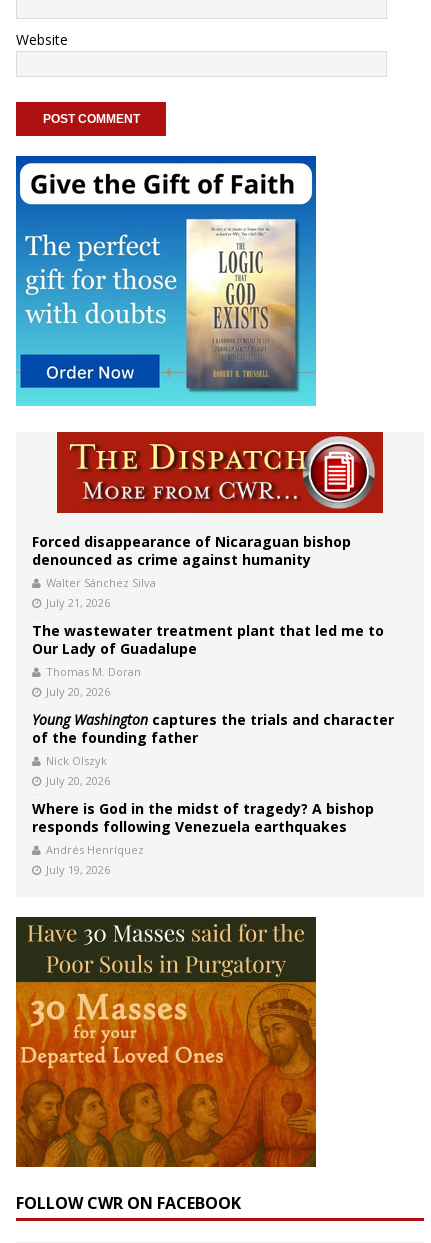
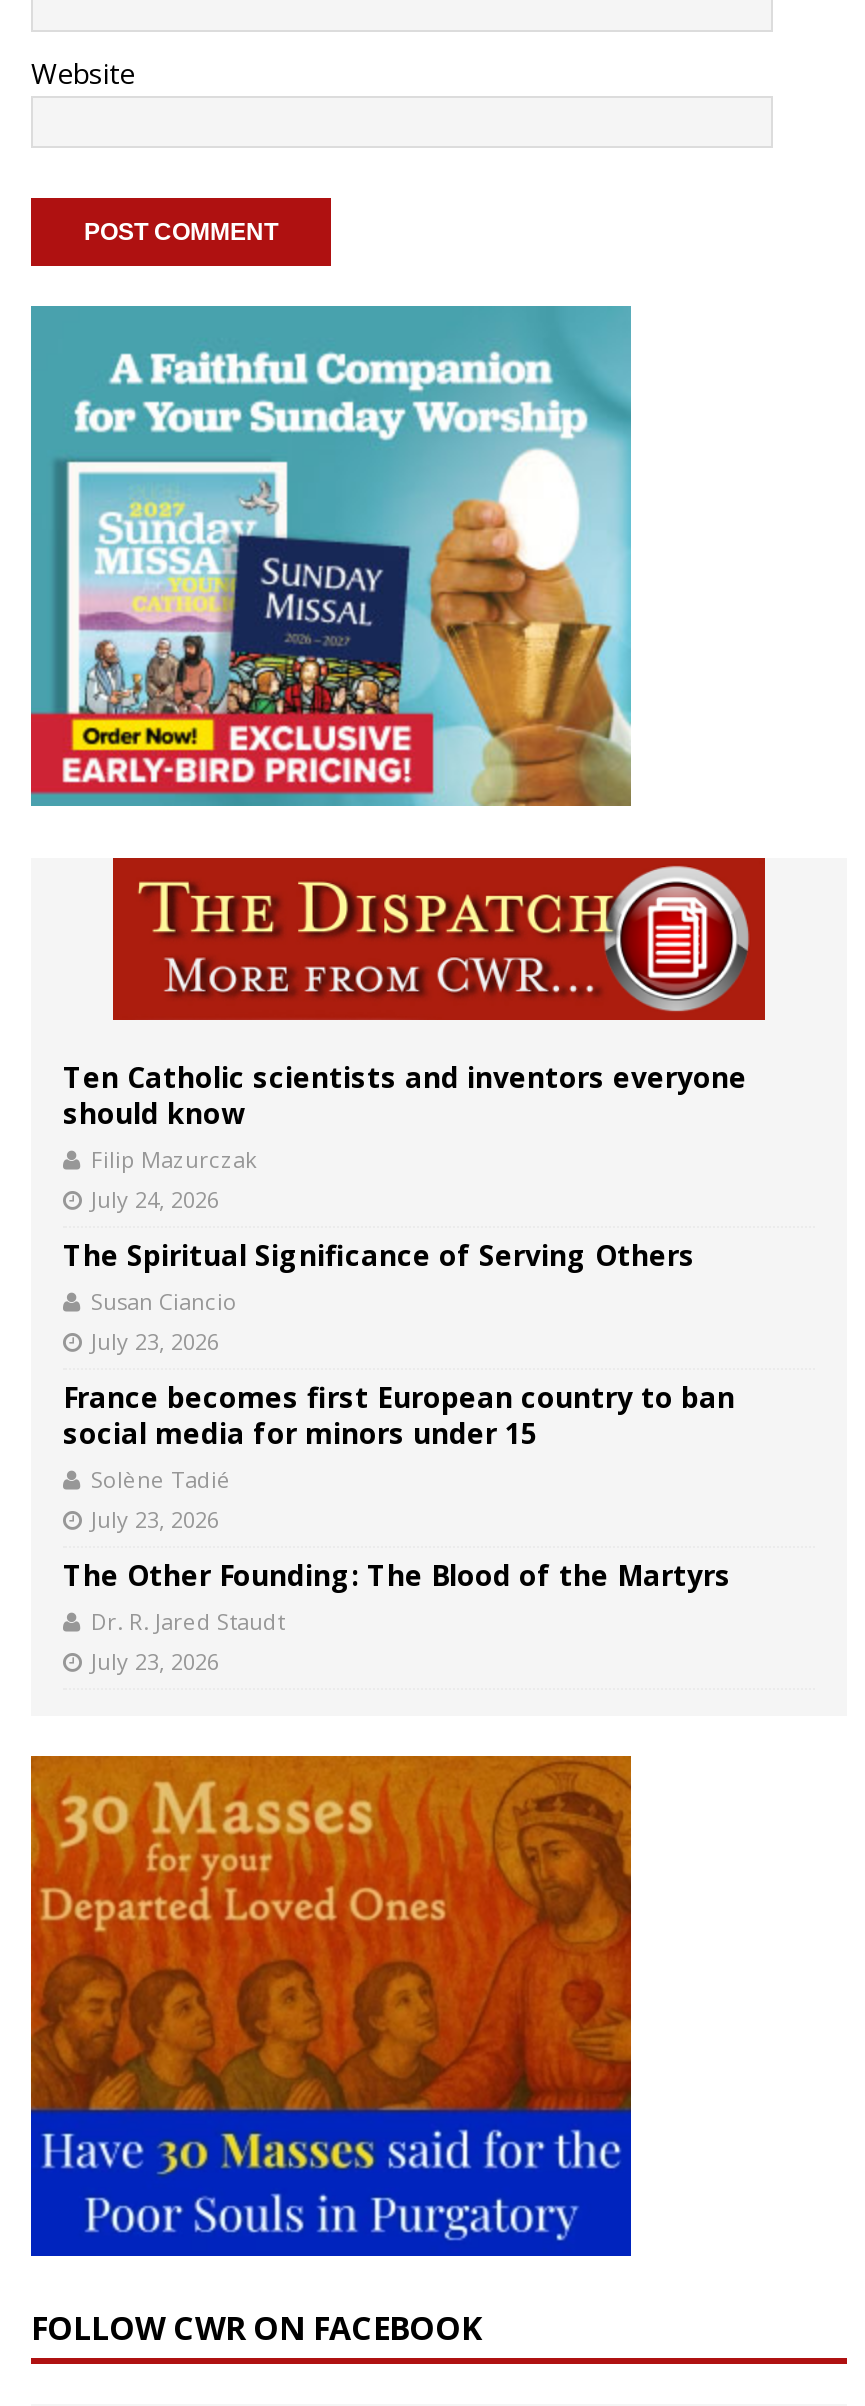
- [image]
+ [image]

- Forced disappearance of Nicaraguan bishop
- denounced as crime against humanity
- Walter Sánchez Silva
- July 21, 2026
+ Ten Catholic scientists and inventors everyone
+ should know
+ Filip Mazurczak
+ July 24, 2026

- The wastewater treatment plant that led me to
- Our Lady of Guadalupe
- Thomas M. Doran
- July 20, 2026
+ The Spiritual Significance of Serving Others
+ Susan Ciancio
+ July 23, 2026

- Young Washington captures the trials and character
- of the founding father
- Nick Olszyk
- July 20, 2026
+ France becomes first European country to ban
+ social media for minors under 15
+ Solène Tadié
+ July 23, 2026

- Where is God in the midst of tragedy? A bishop
- responds following Venezuela earthquakes
- Andrés Henríquez
- July 19, 2026
+ The Other Founding: The Blood of the Martyrs
+ Dr. R. Jared Staudt
+ July 23, 2026

- [image]
+ [image]
